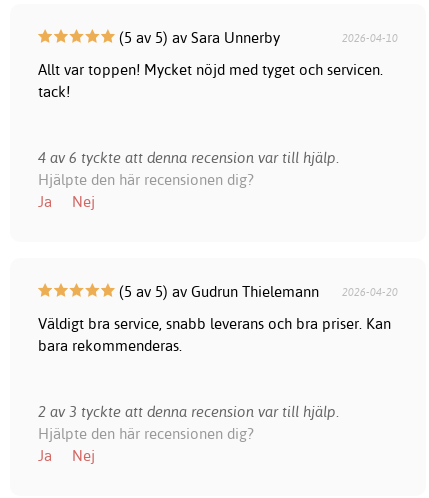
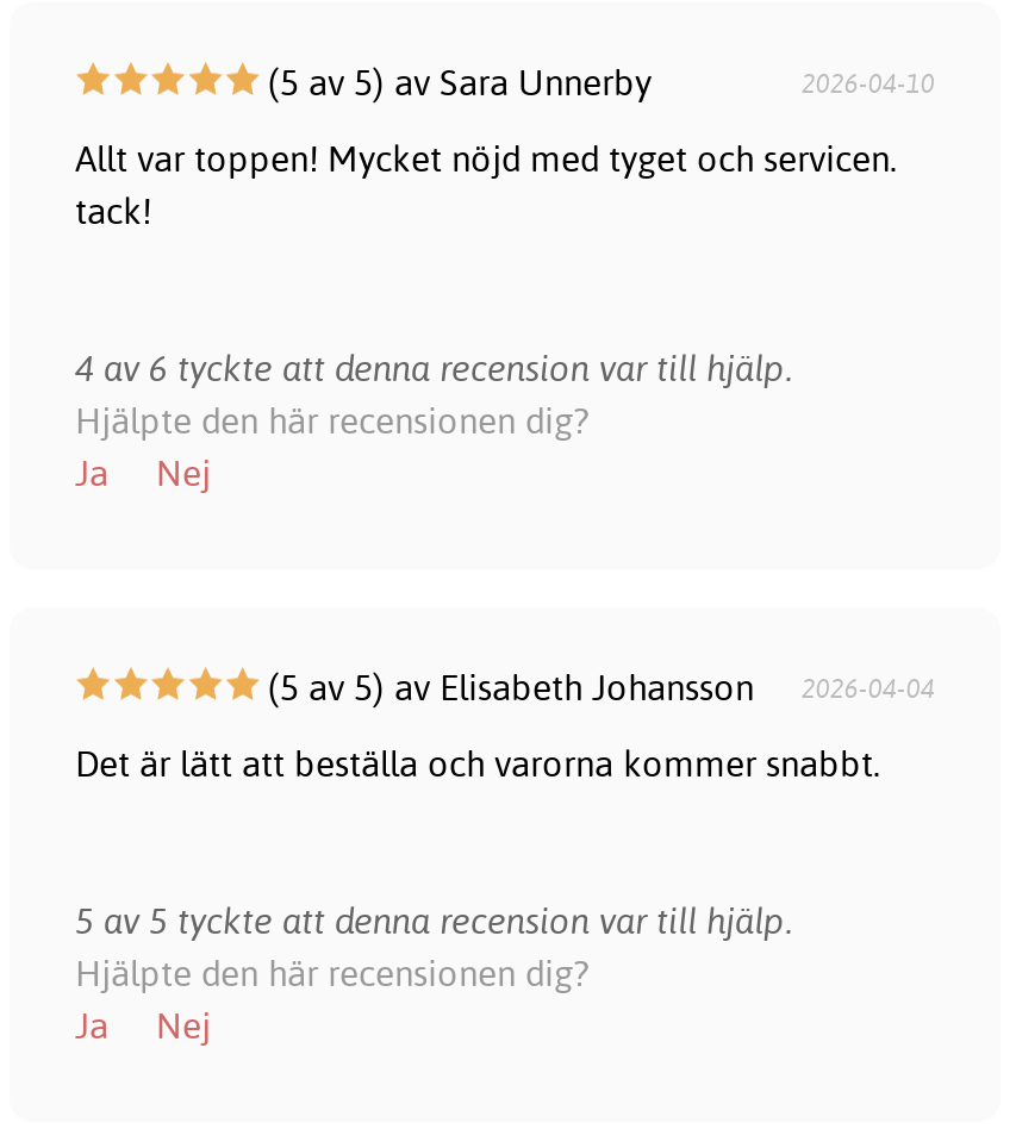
- (5 av 5) av Gudrun Thielemann
- 2026-04-20
+ (5 av 5) av Elisabeth Johansson
+ 2026-04-04

- Väldigt bra service, snabb leverans och bra priser. Kan
- bara rekommenderas.
+ Det är lätt att beställa och varorna kommer snabbt.

- 2 av 3 tyckte att denna recension var till hjälp.
+ 5 av 5 tyckte att denna recension var till hjälp.
